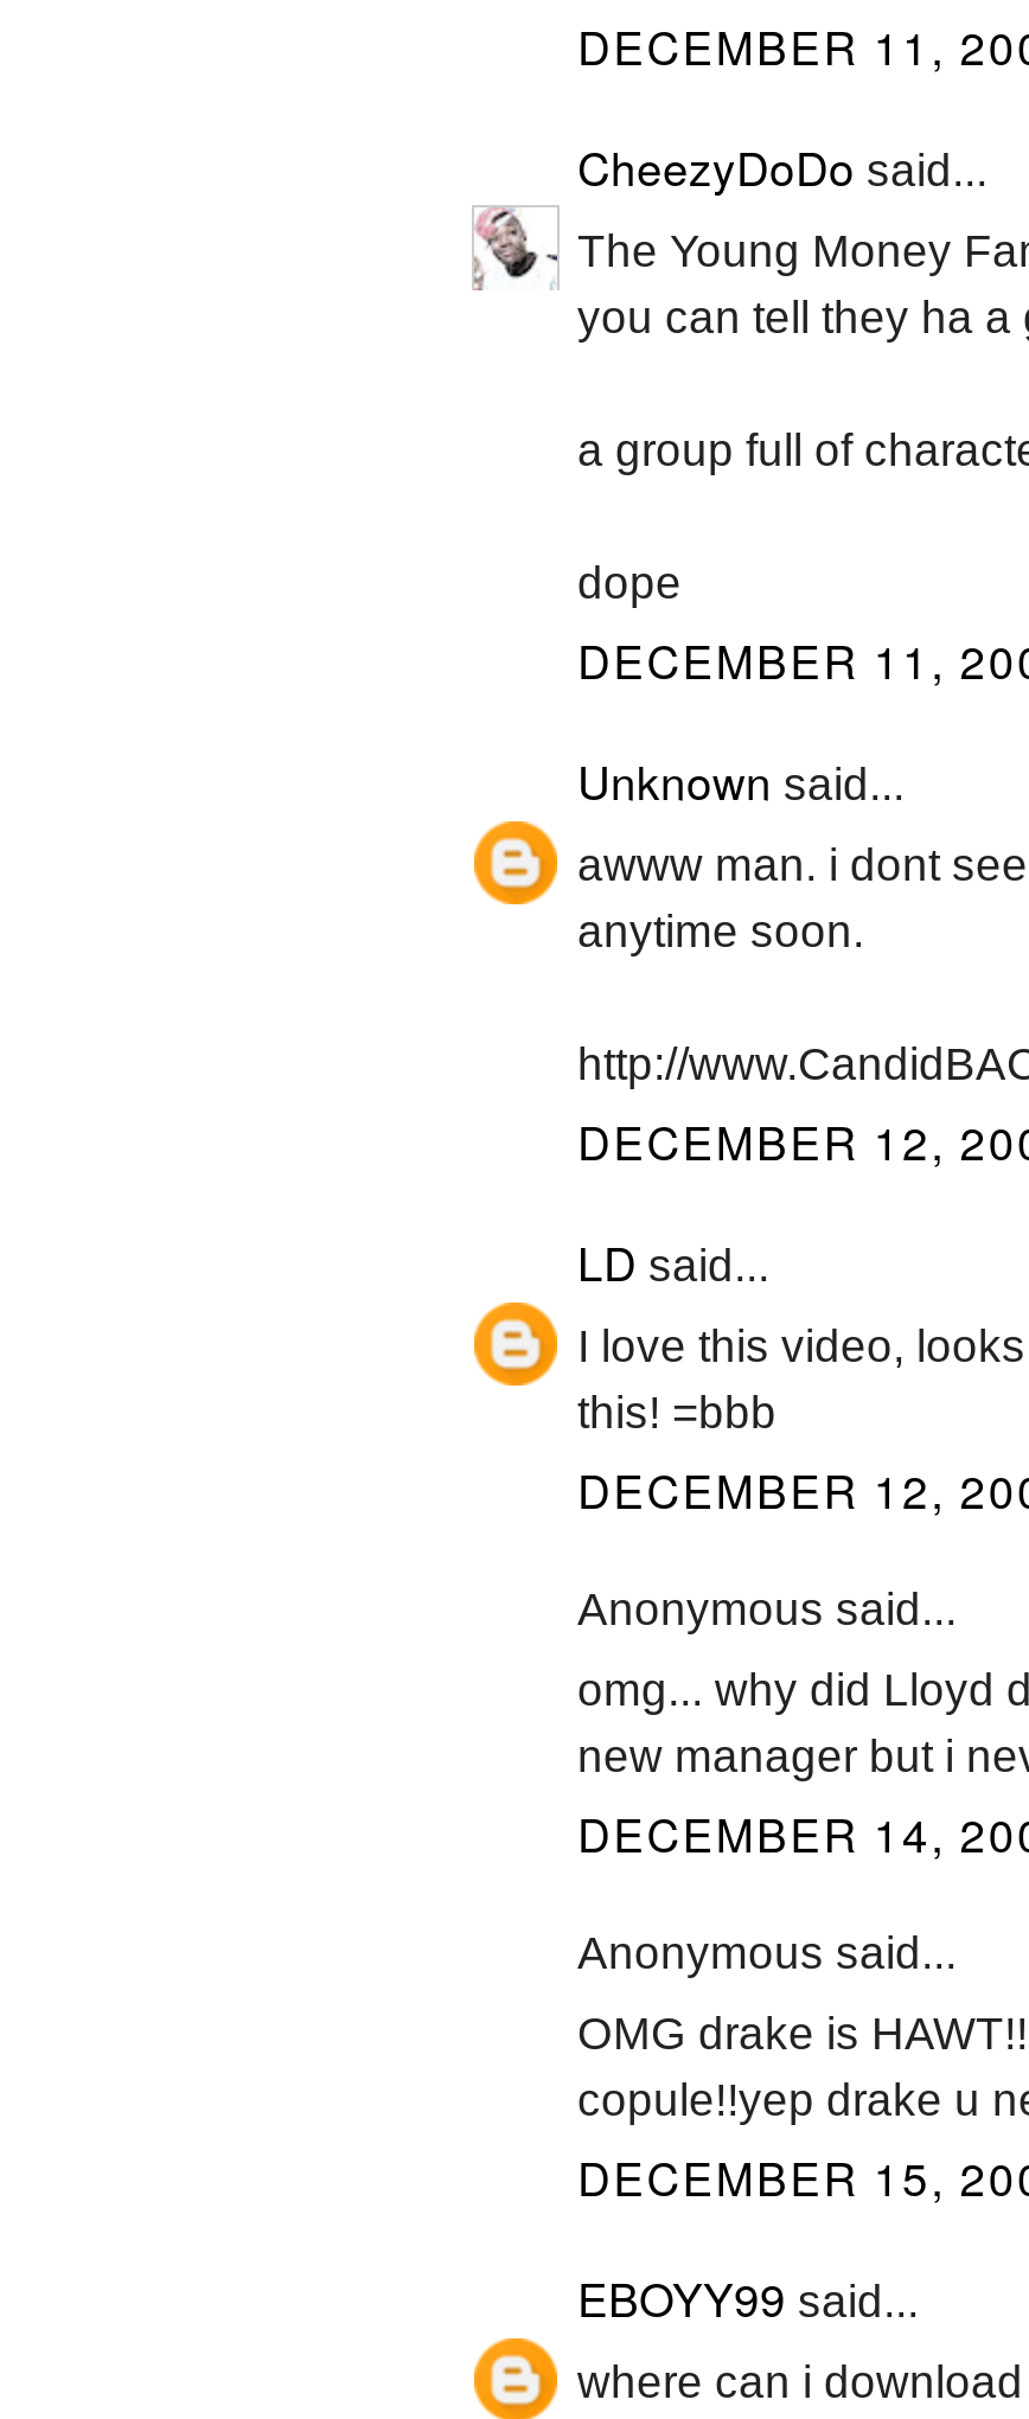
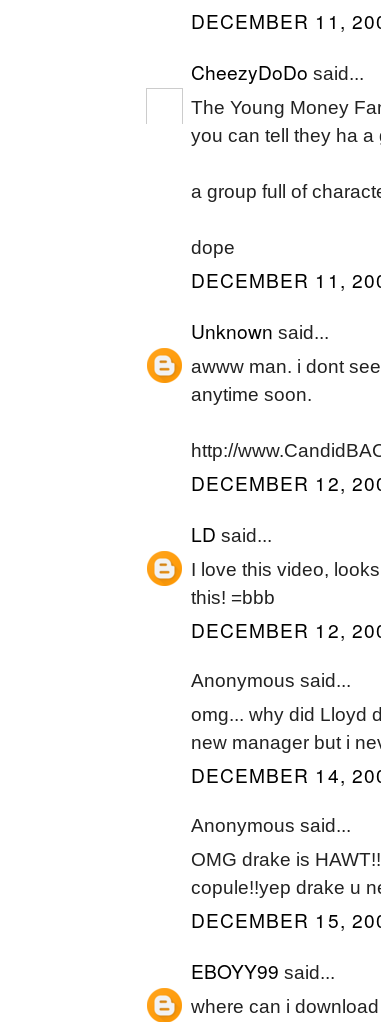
- [image]
